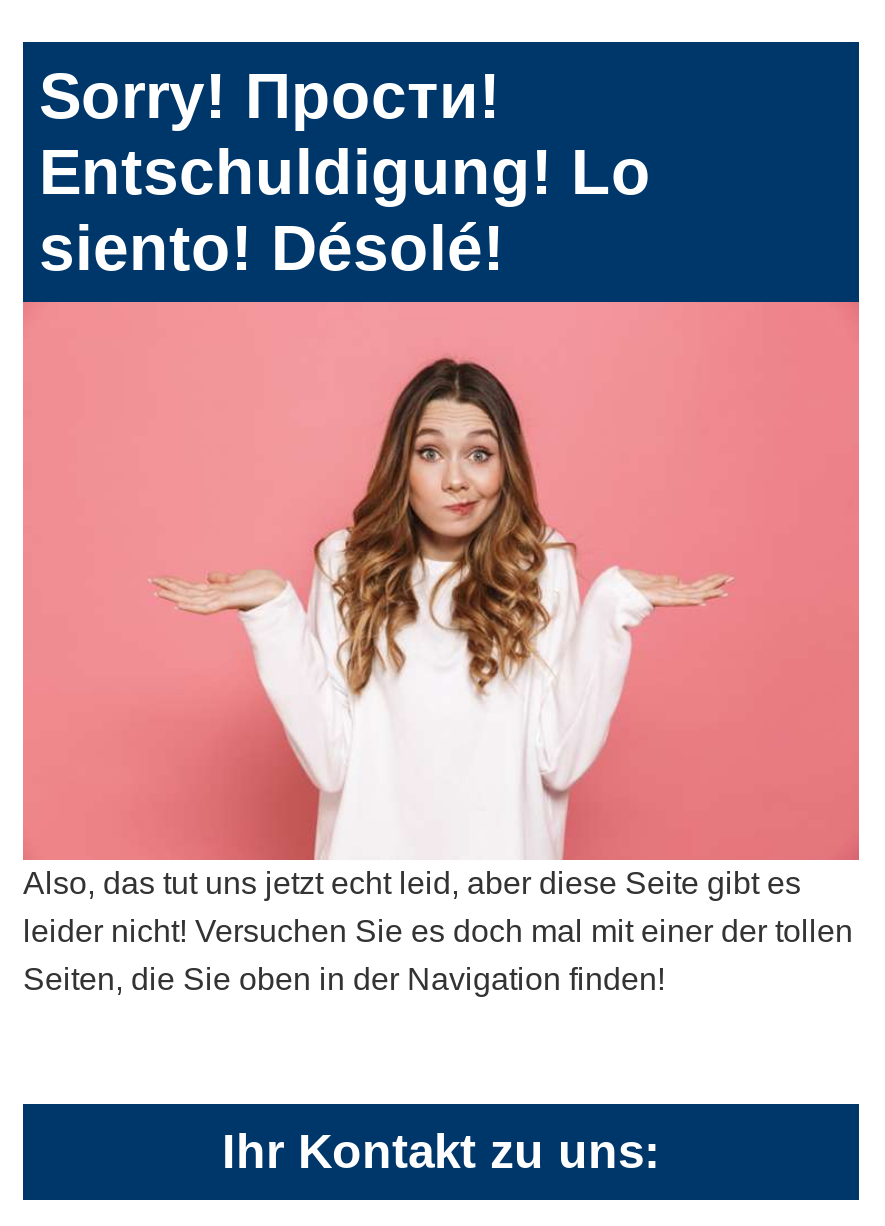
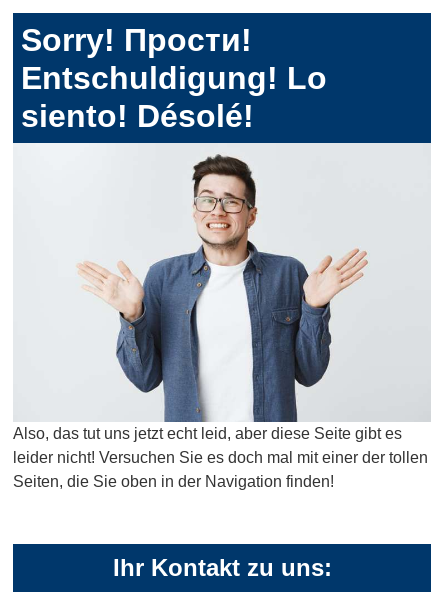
- [image]
+ [image]
